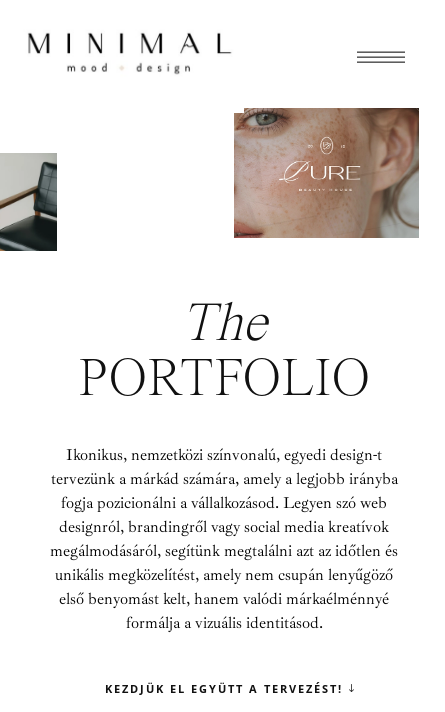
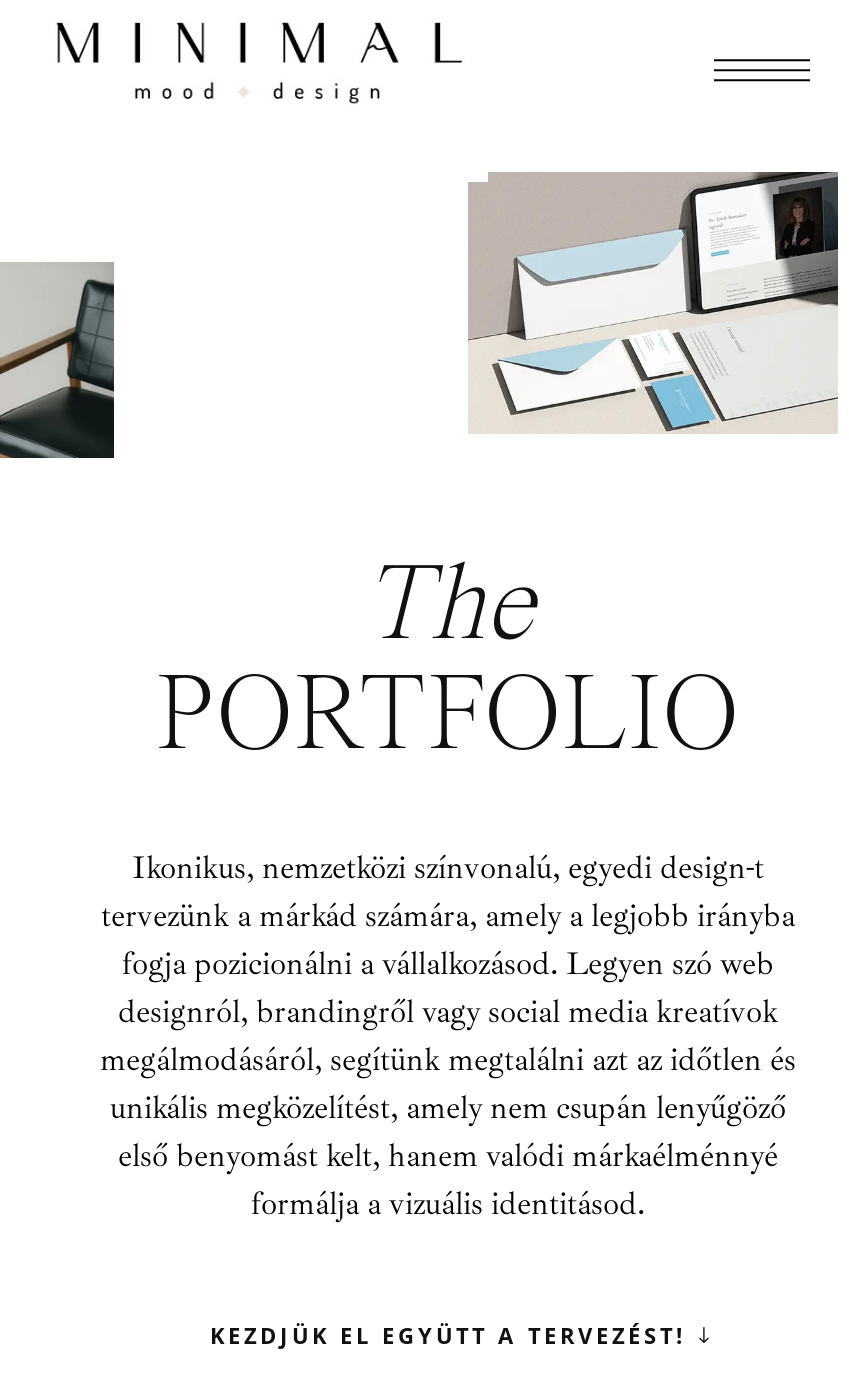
- [image]
+ [image]
